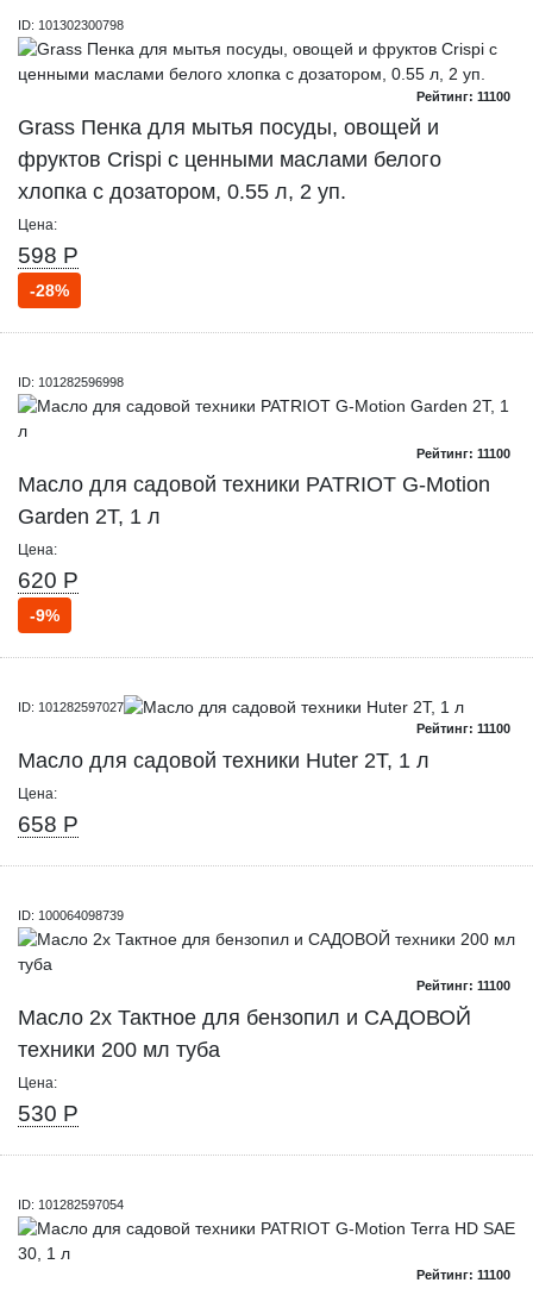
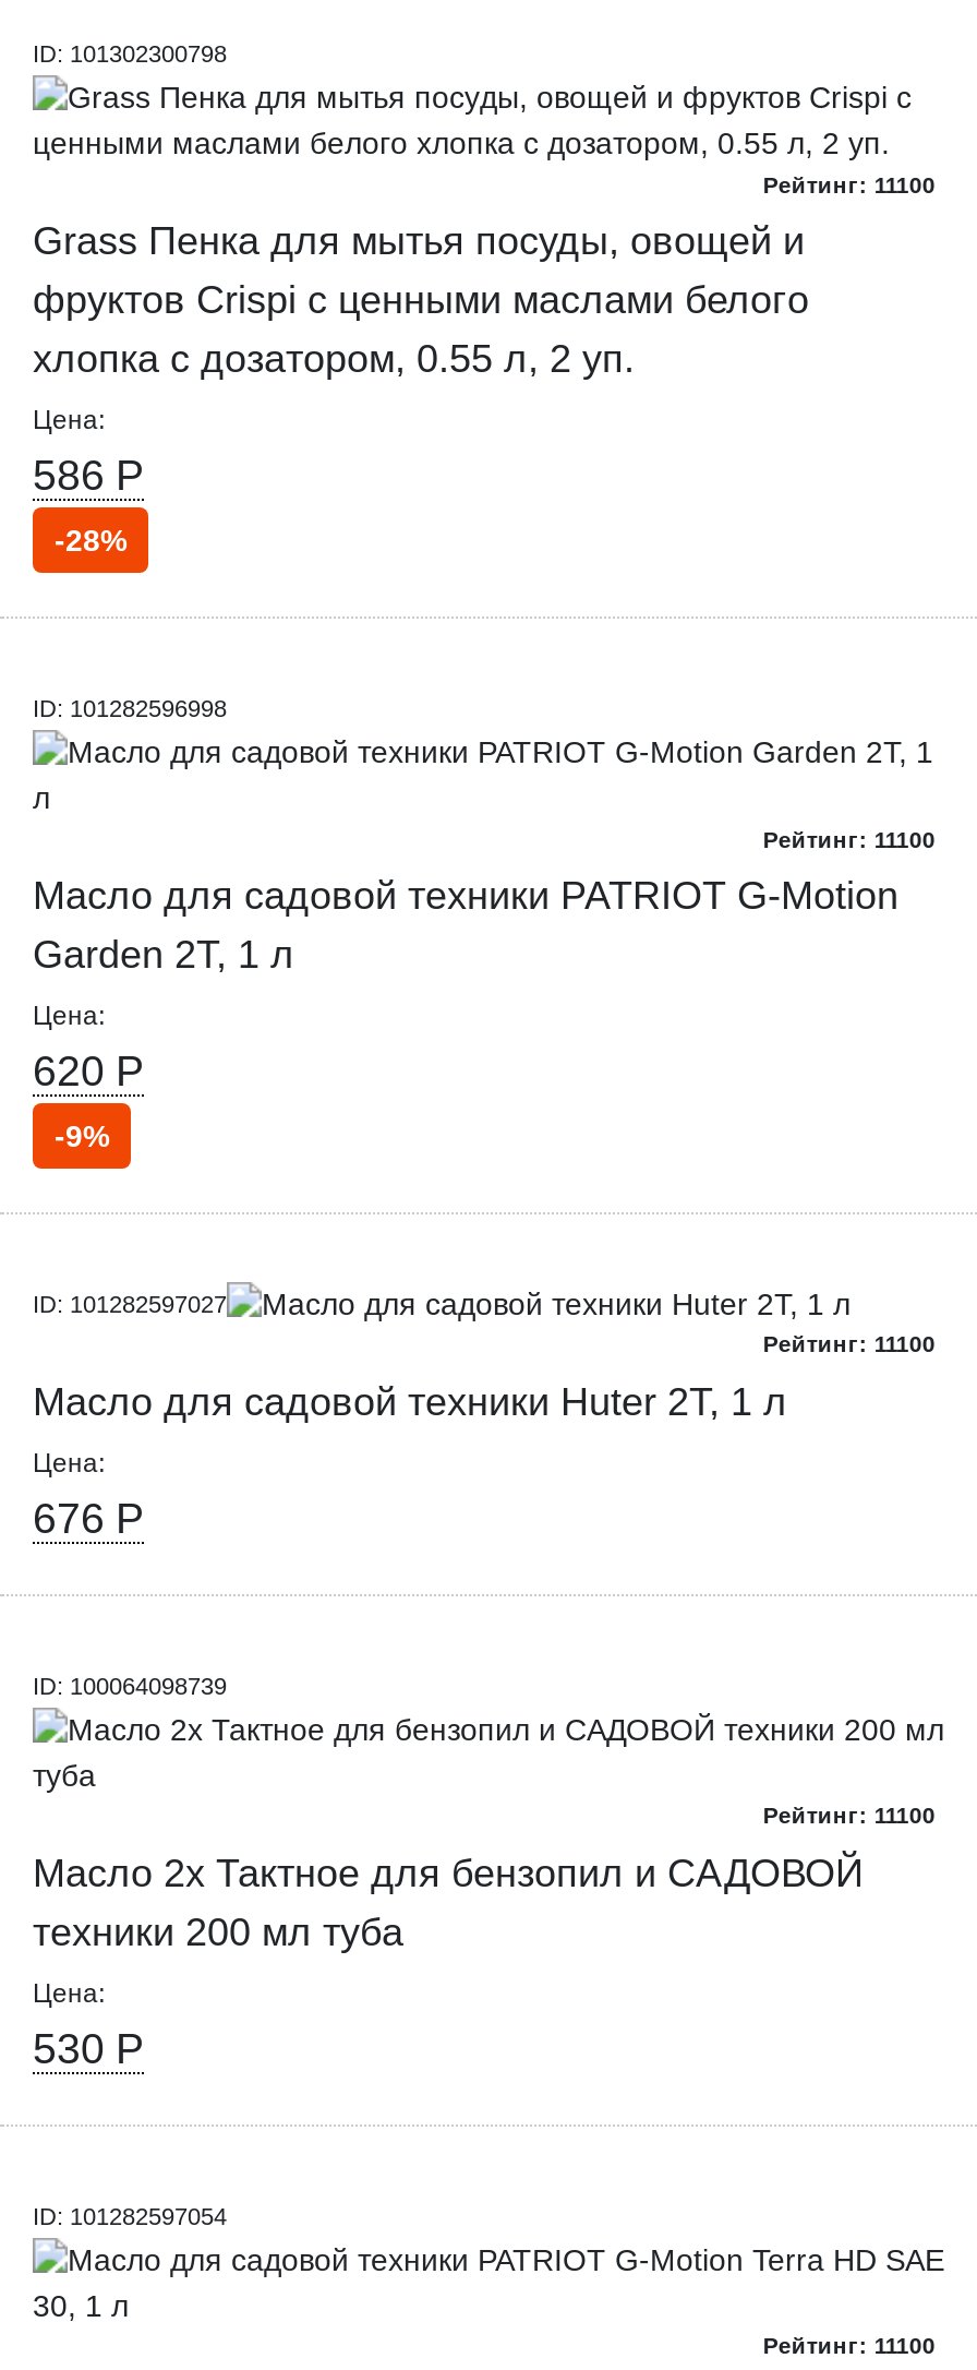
- 598 Р
+ 586 Р

- 658 Р
+ 676 Р
